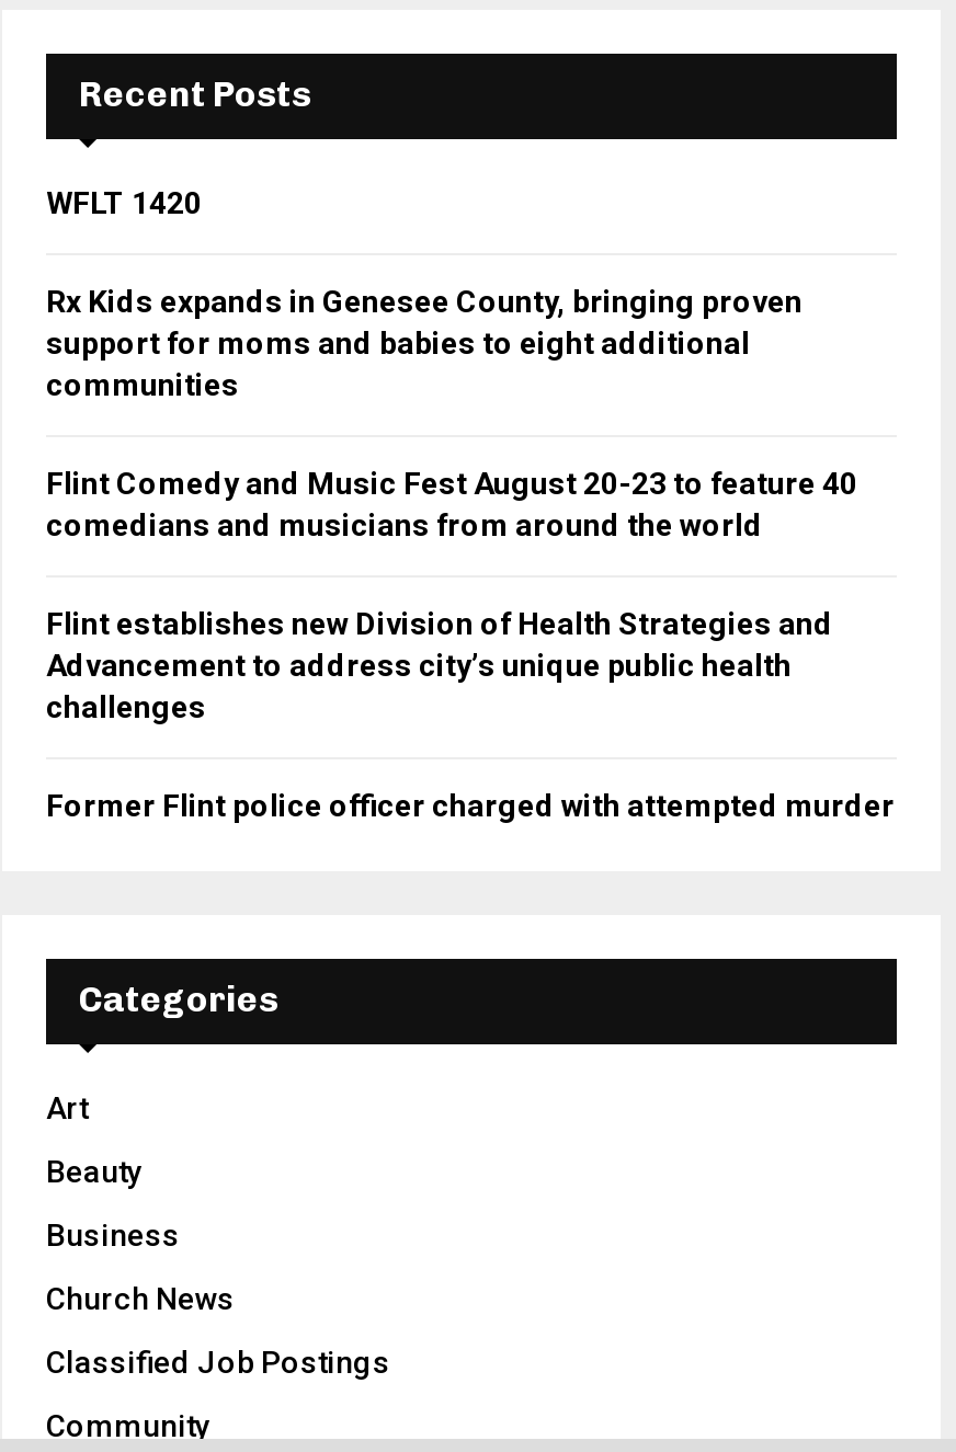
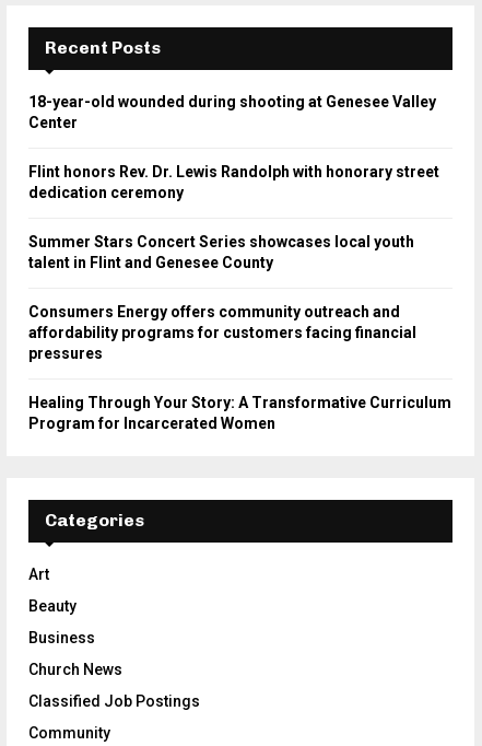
- WFLT 1420
+ 18-year-old wounded during shooting at Genesee Valley
+ Center

- Rx Kids expands in Genesee County, bringing proven
- support for moms and babies to eight additional
- communities
+ Flint honors Rev. Dr. Lewis Randolph with honorary street
+ dedication ceremony

- Flint Comedy and Music Fest August 20-23 to feature 40
- comedians and musicians from around the world
+ Summer Stars Concert Series showcases local youth
+ talent in Flint and Genesee County

- Flint establishes new Division of Health Strategies and
- Advancement to address city’s unique public health
- challenges
+ Consumers Energy offers community outreach and
+ affordability programs for customers facing financial
+ pressures

- Former Flint police officer charged with attempted murder
+ Healing Through Your Story: A Transformative Curriculum
+ Program for Incarcerated Women
